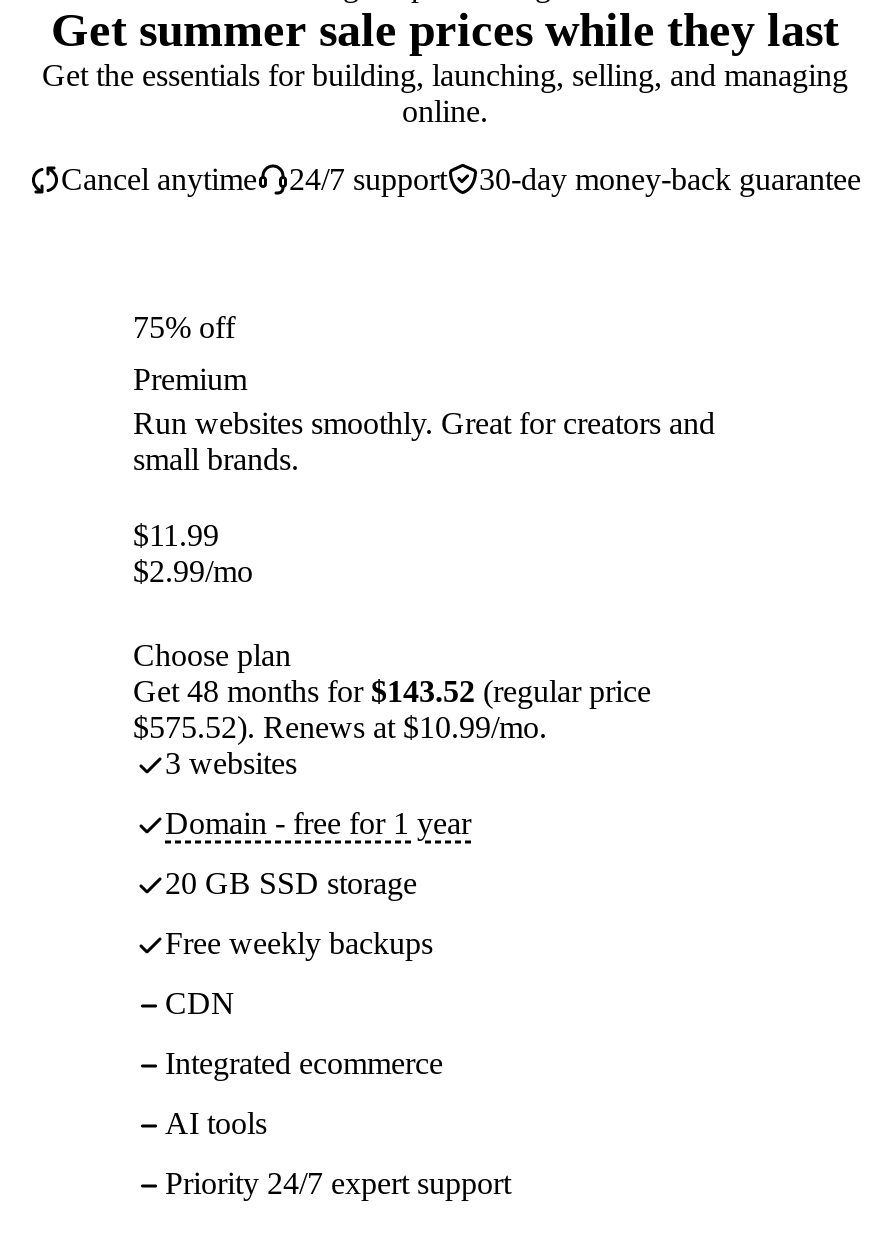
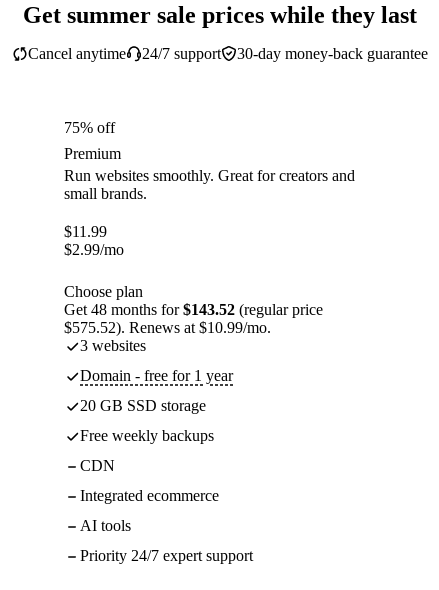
- Get the essentials for building, launching, selling, and managing
- online.
